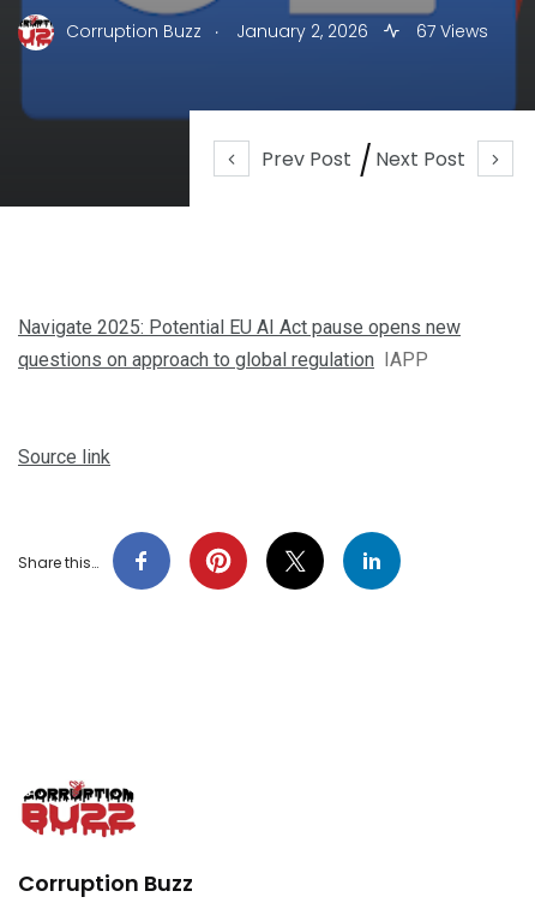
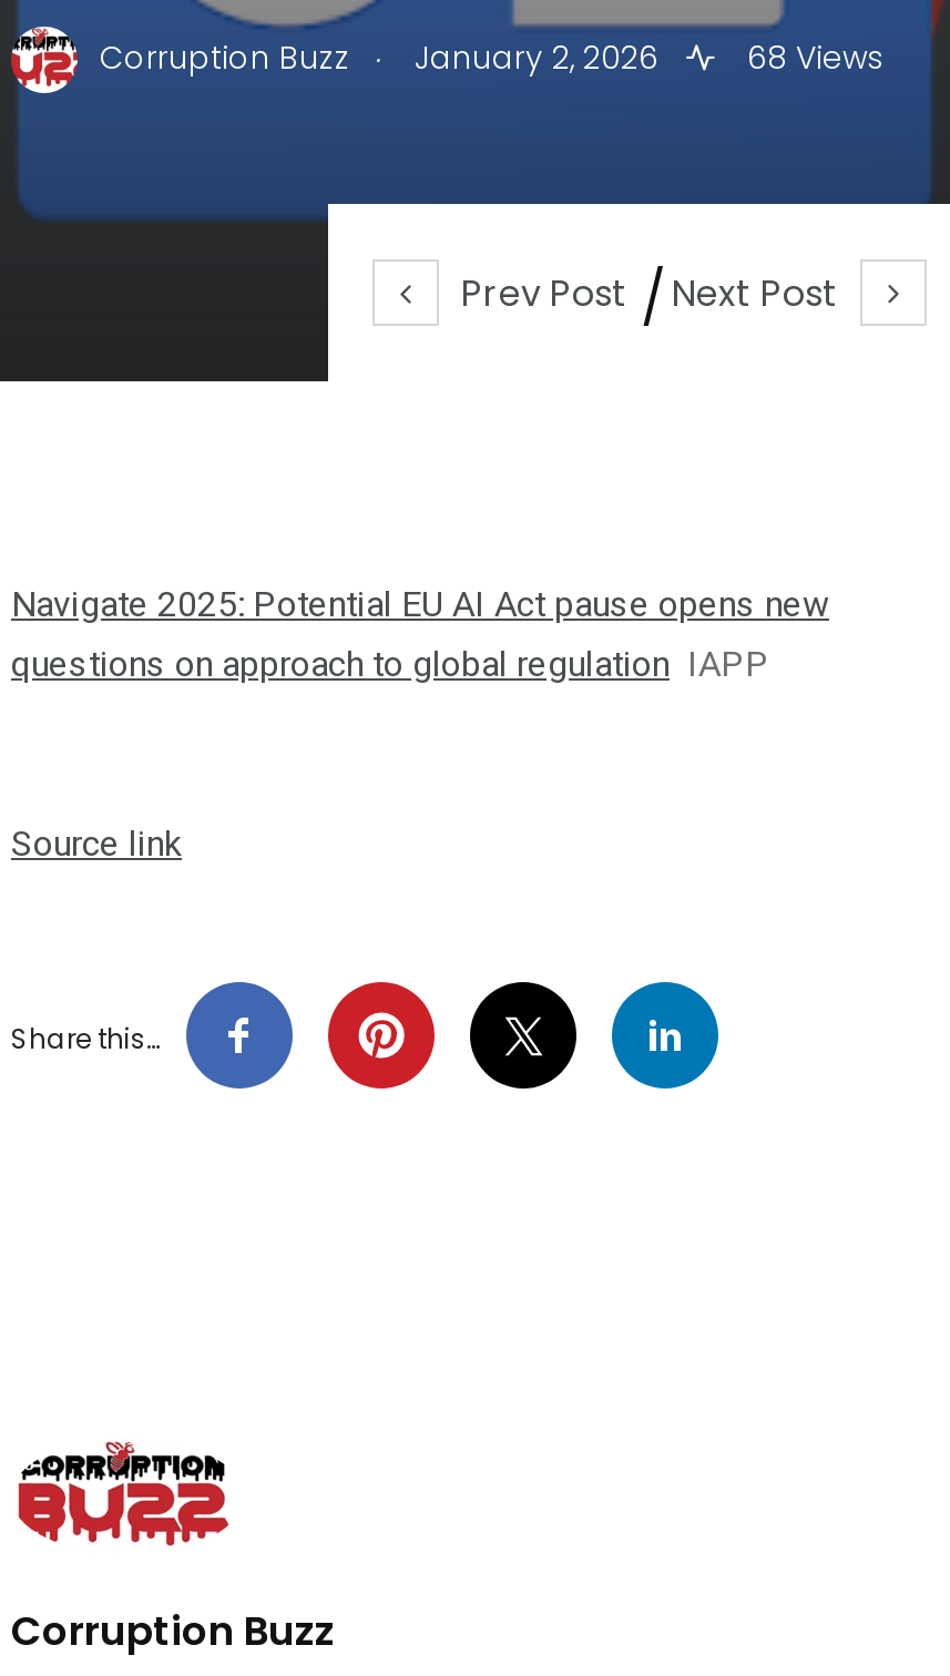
- Corruption Buzz . January 2, 2026 67 Views
+ Corruption Buzz . January 2, 2026 68 Views
